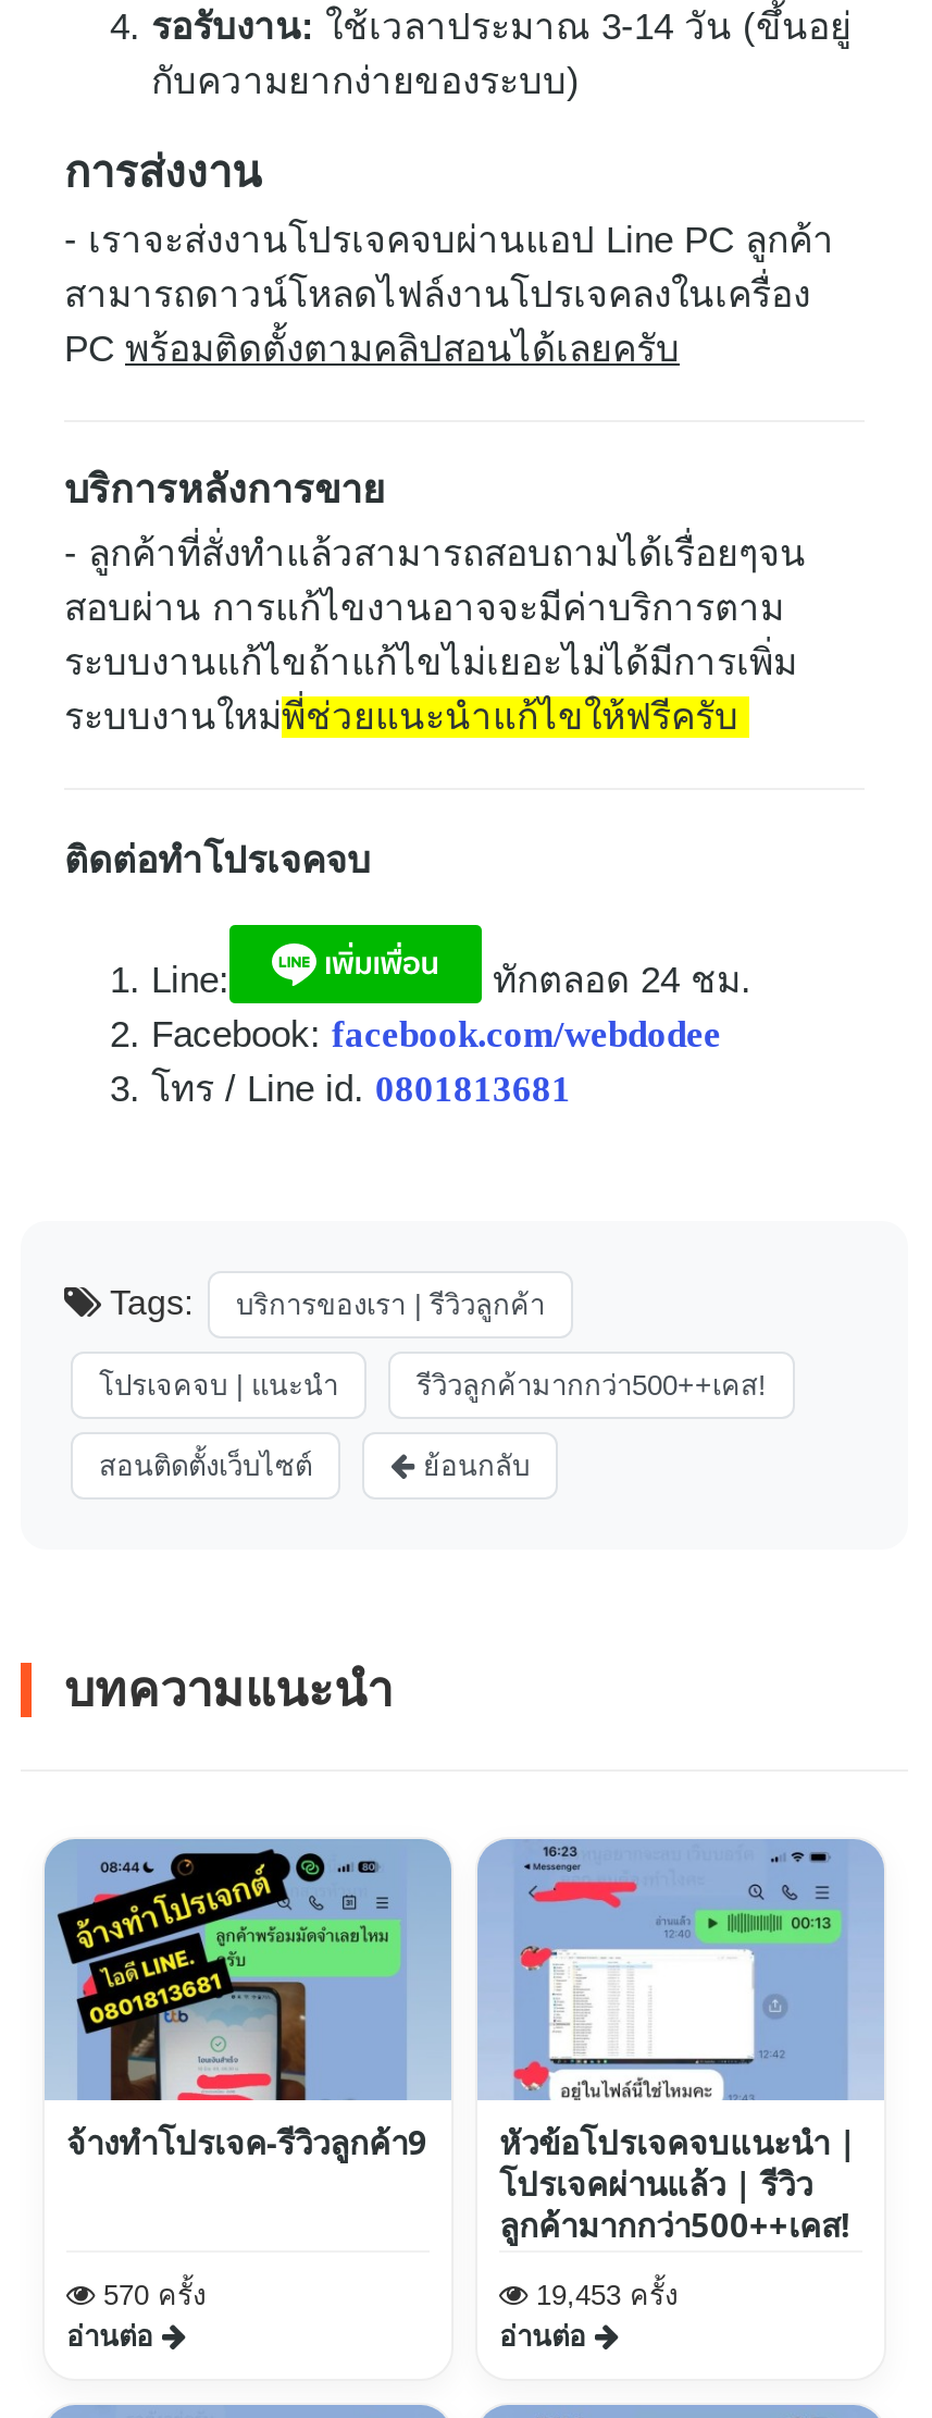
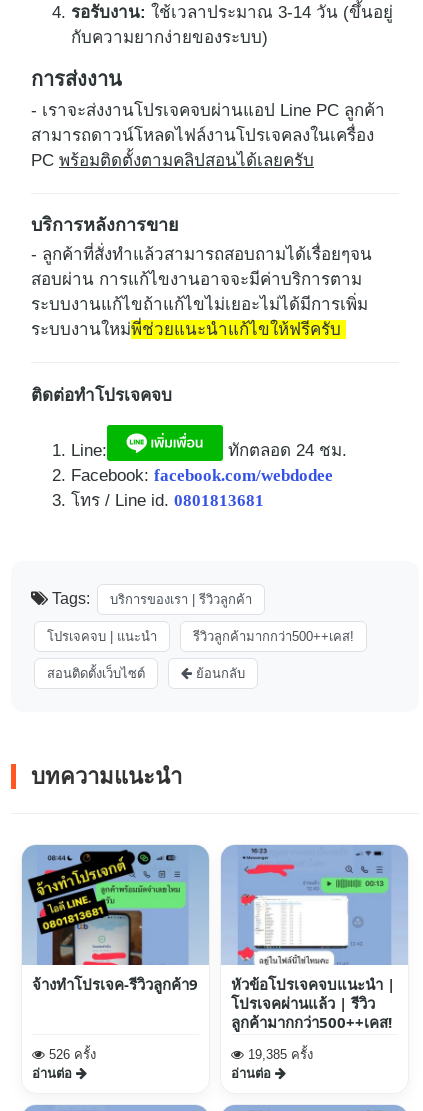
- 570 ครั้ง
+ 526 ครั้ง

- 19,453 ครั้ง
+ 19,385 ครั้ง
